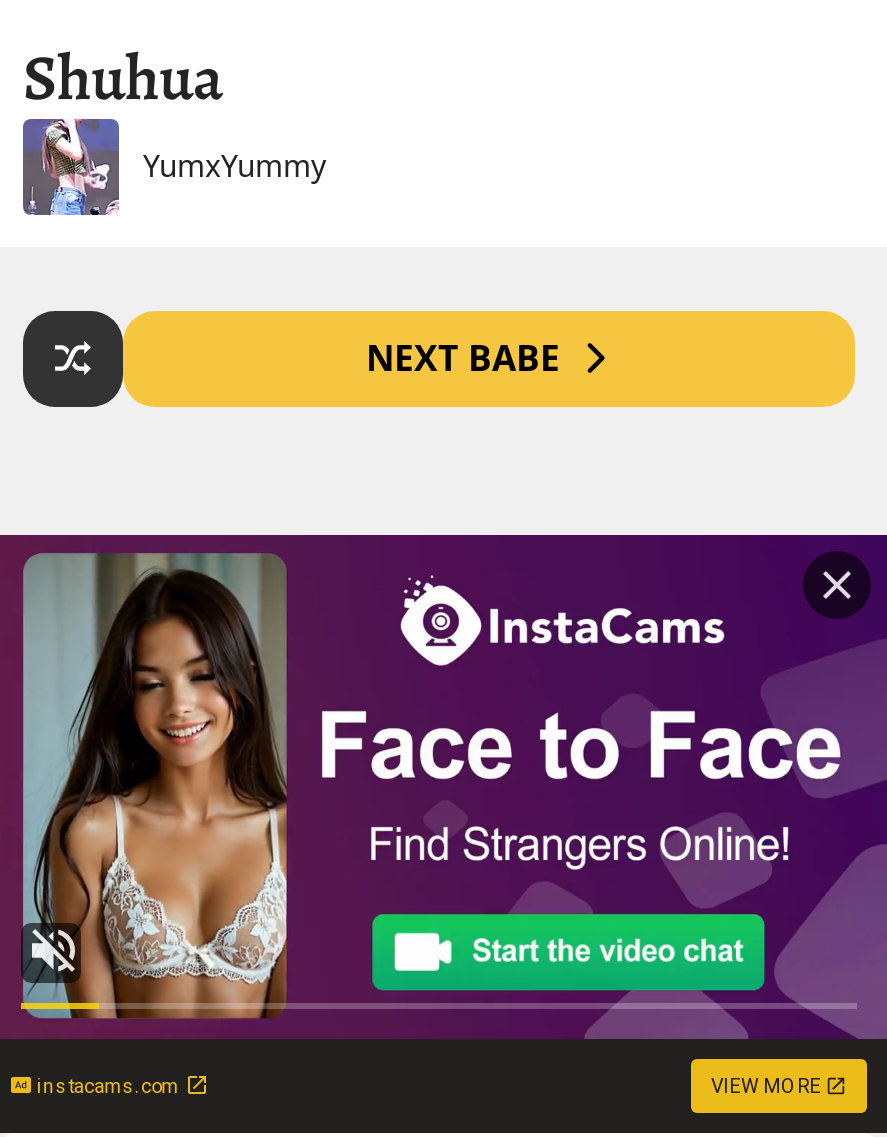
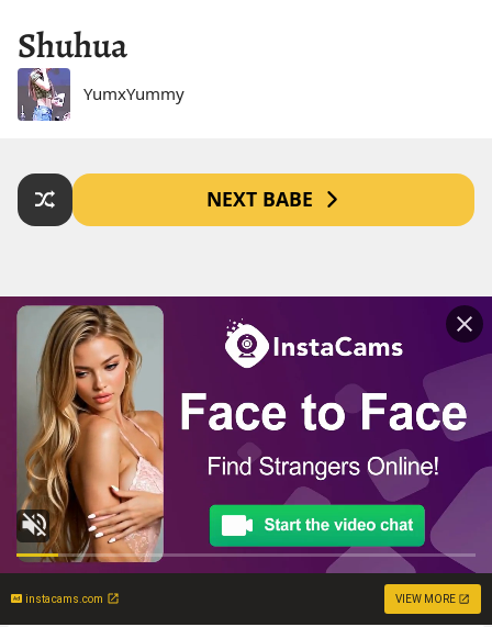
- [image]
+ [image]
